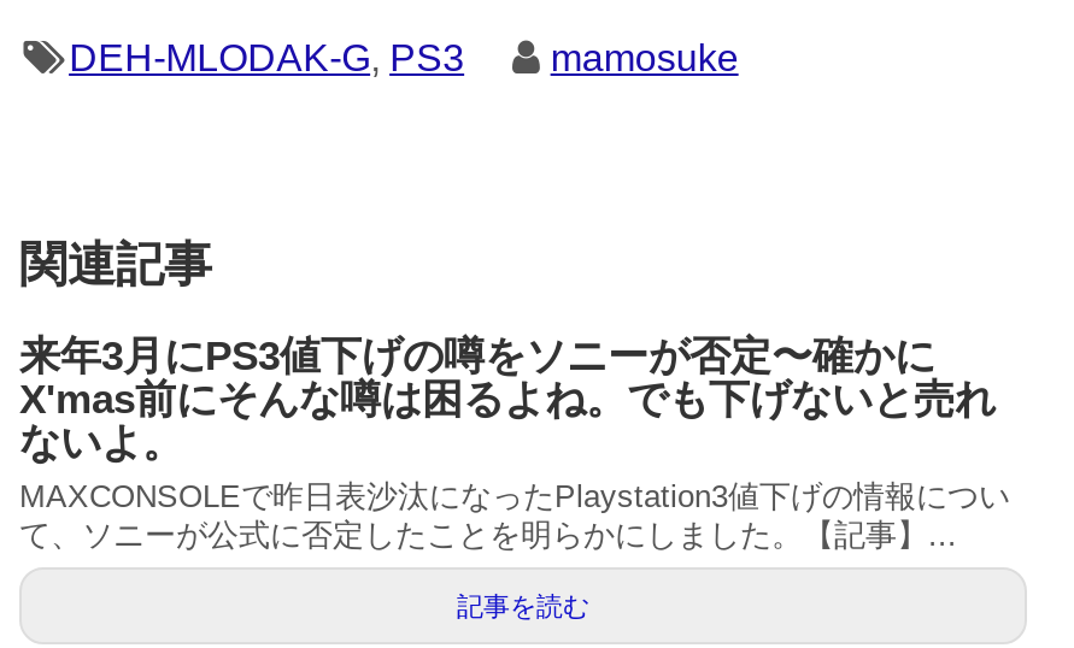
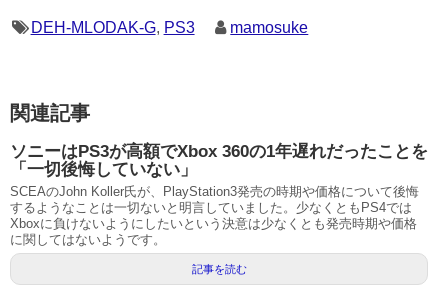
- 来年3月にPS3値下げの噂をソニーが否定〜確かに
- X'mas前にそんな噂は困るよね。でも下げないと売れ
- ないよ。
- MAXCONSOLEで昨日表沙汰になったPlaystation3値下げの情報につい
- て、ソニーが公式に否定したことを明らかにしました。【記事】...
+ ソニーはPS3が高額でXbox 360の1年遅れだったことを
+ 「一切後悔していない」
+ SCEAのJohn Koller氏が、PlayStation3発売の時期や価格について後悔
+ するようなことは一切ないと明言していました。少なくともPS4では
+ Xboxに負けないようにしたいという決意は少なくとも発売時期や価格
+ に関してはないようです。
